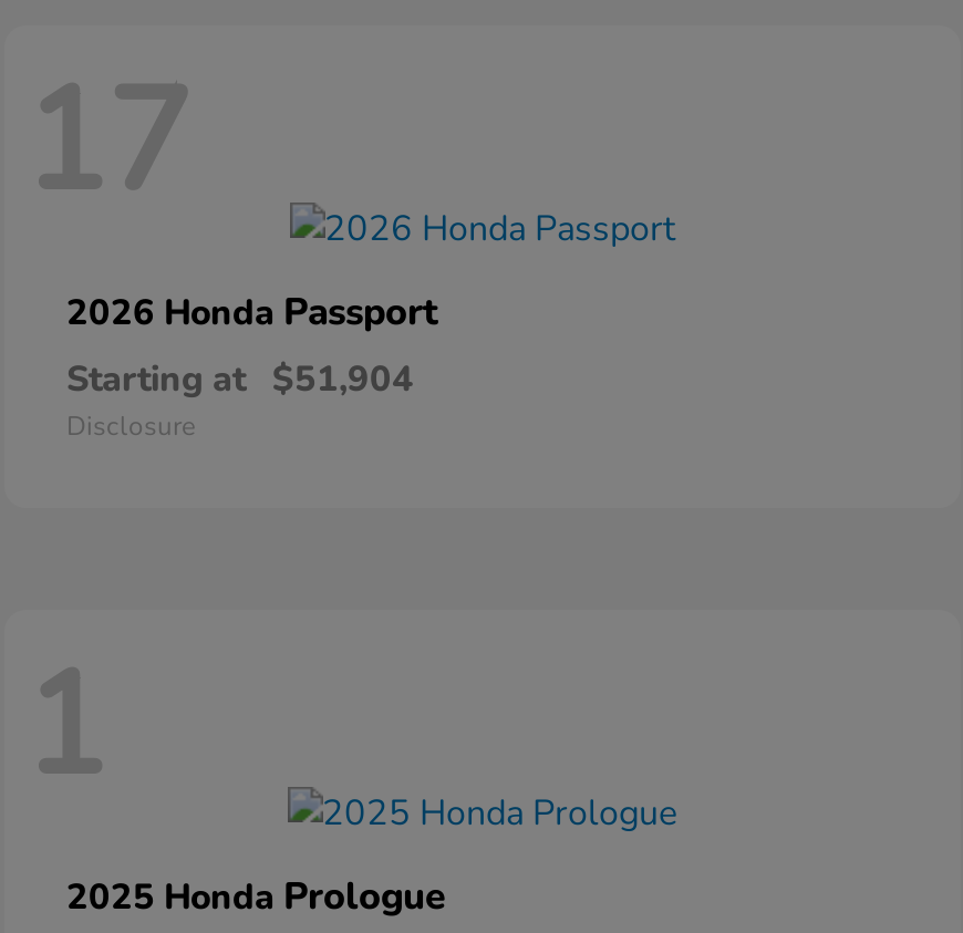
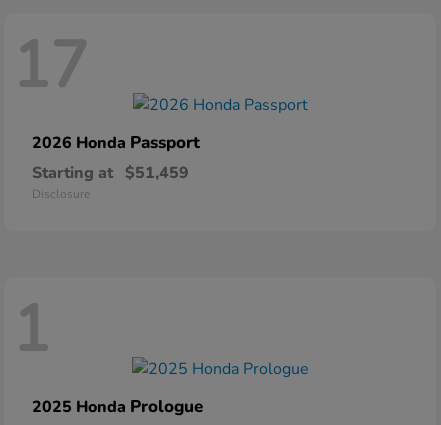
- Starting at $51,904
+ Starting at $51,459
